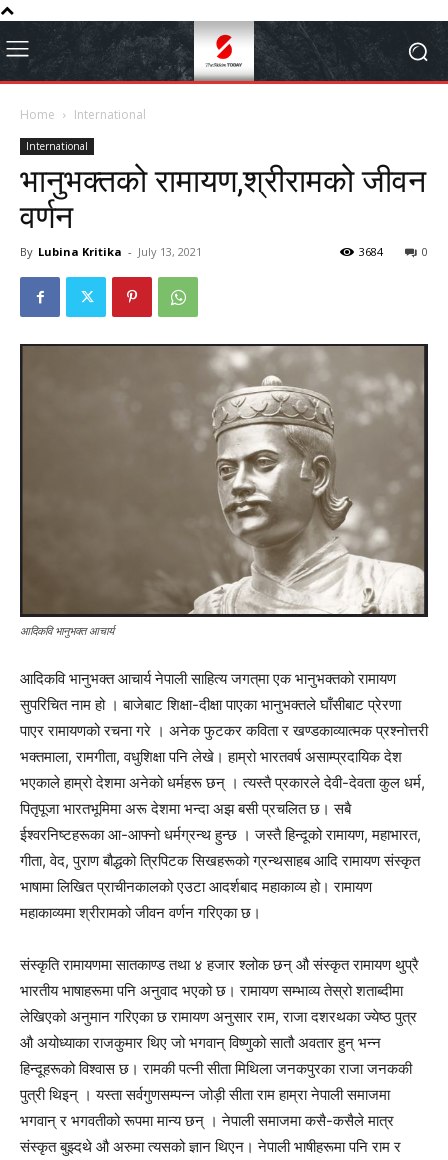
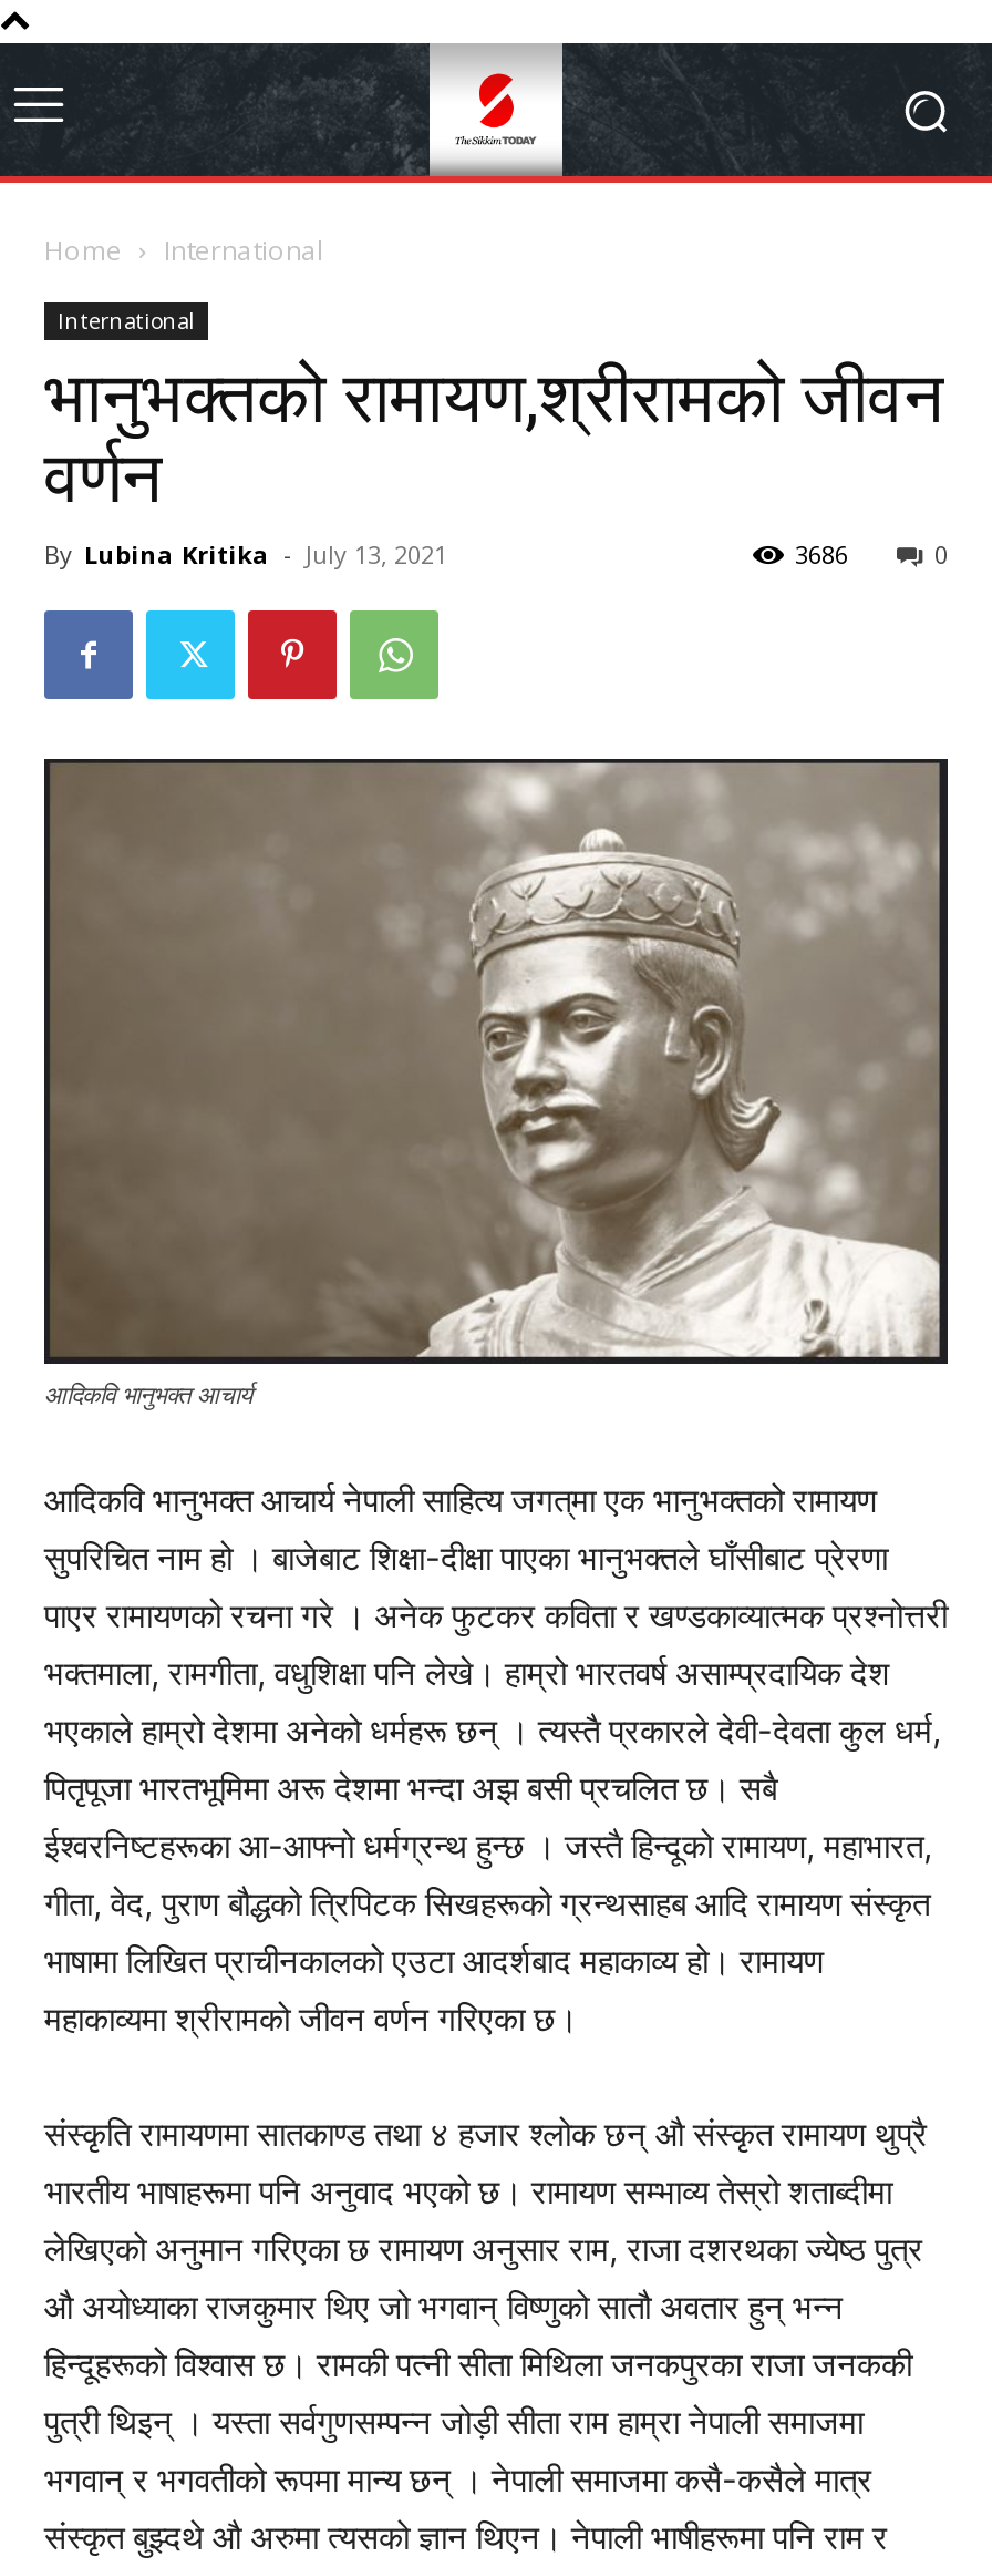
- 3684
+ 3686
